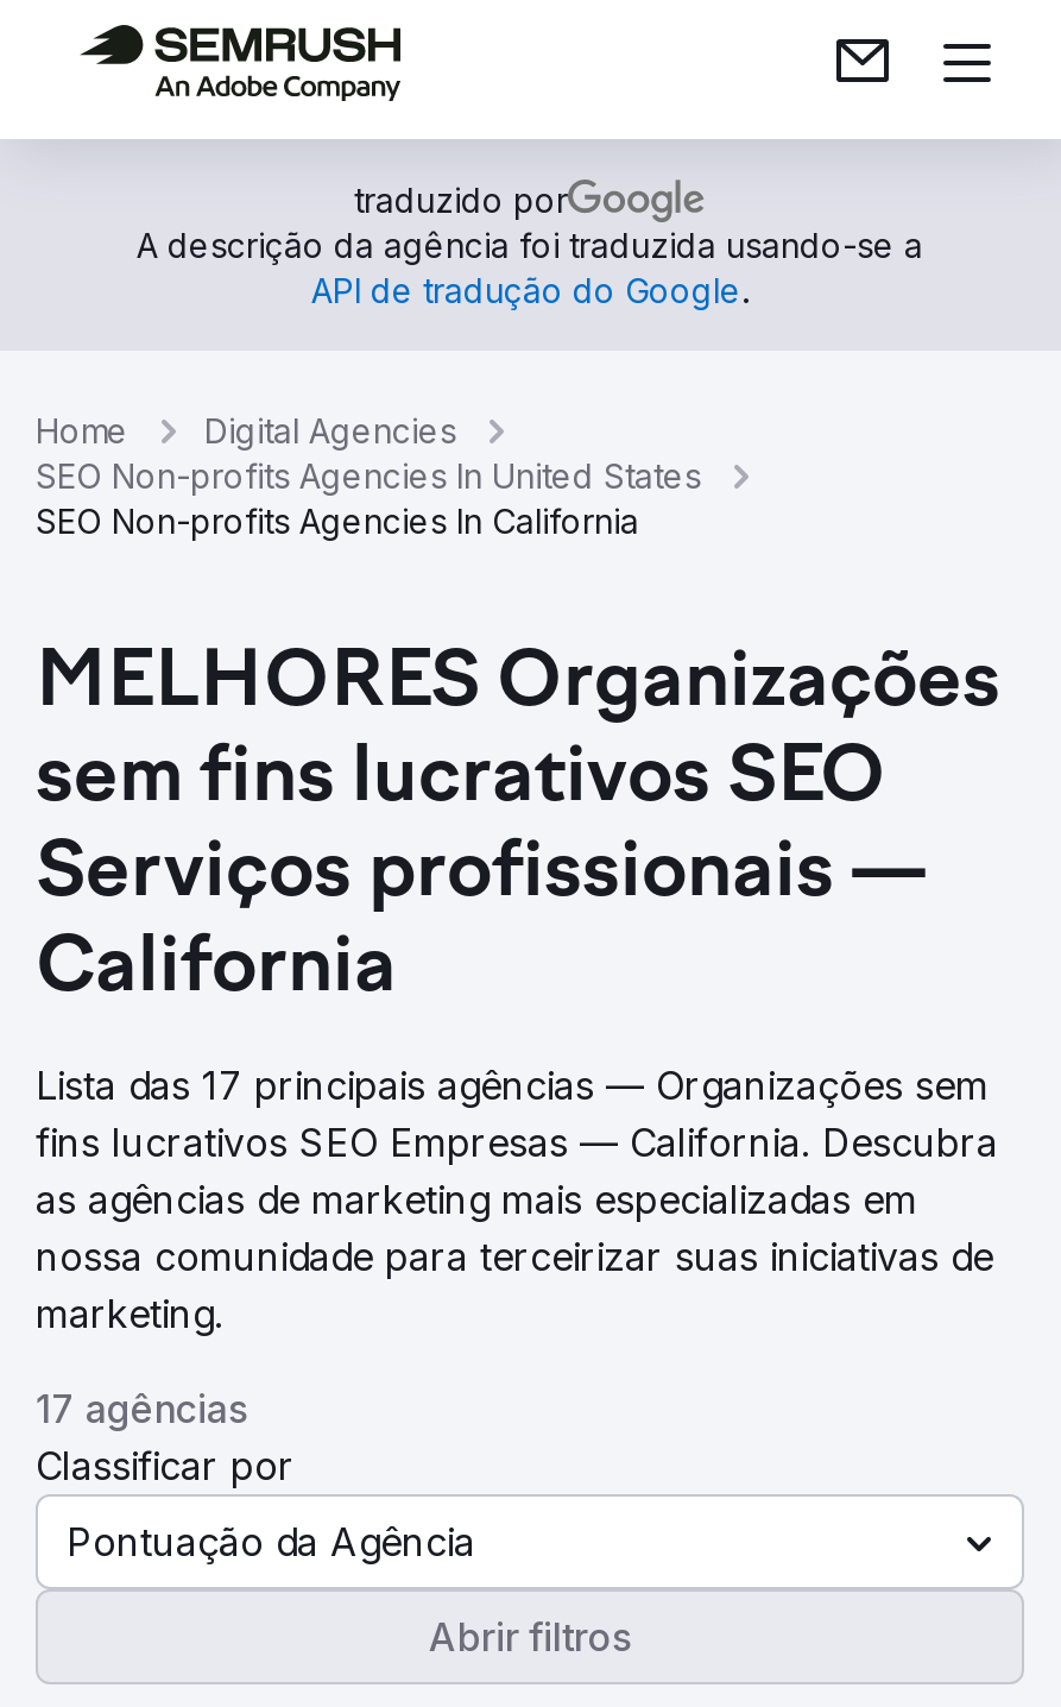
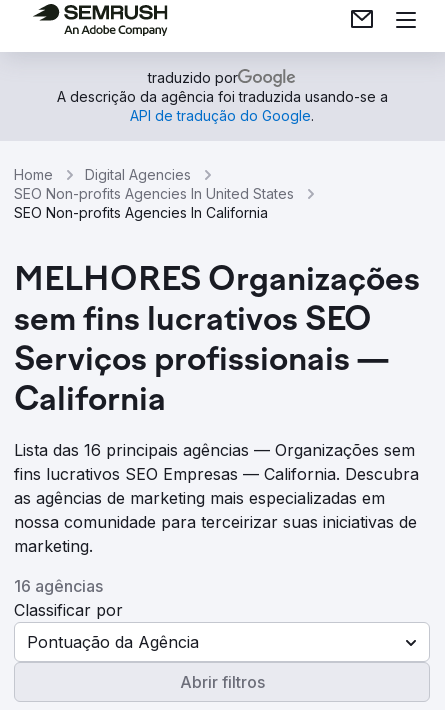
- Lista das 17 principais agências — Organizações sem
+ Lista das 16 principais agências — Organizações sem

- 17 agências
+ 16 agências
